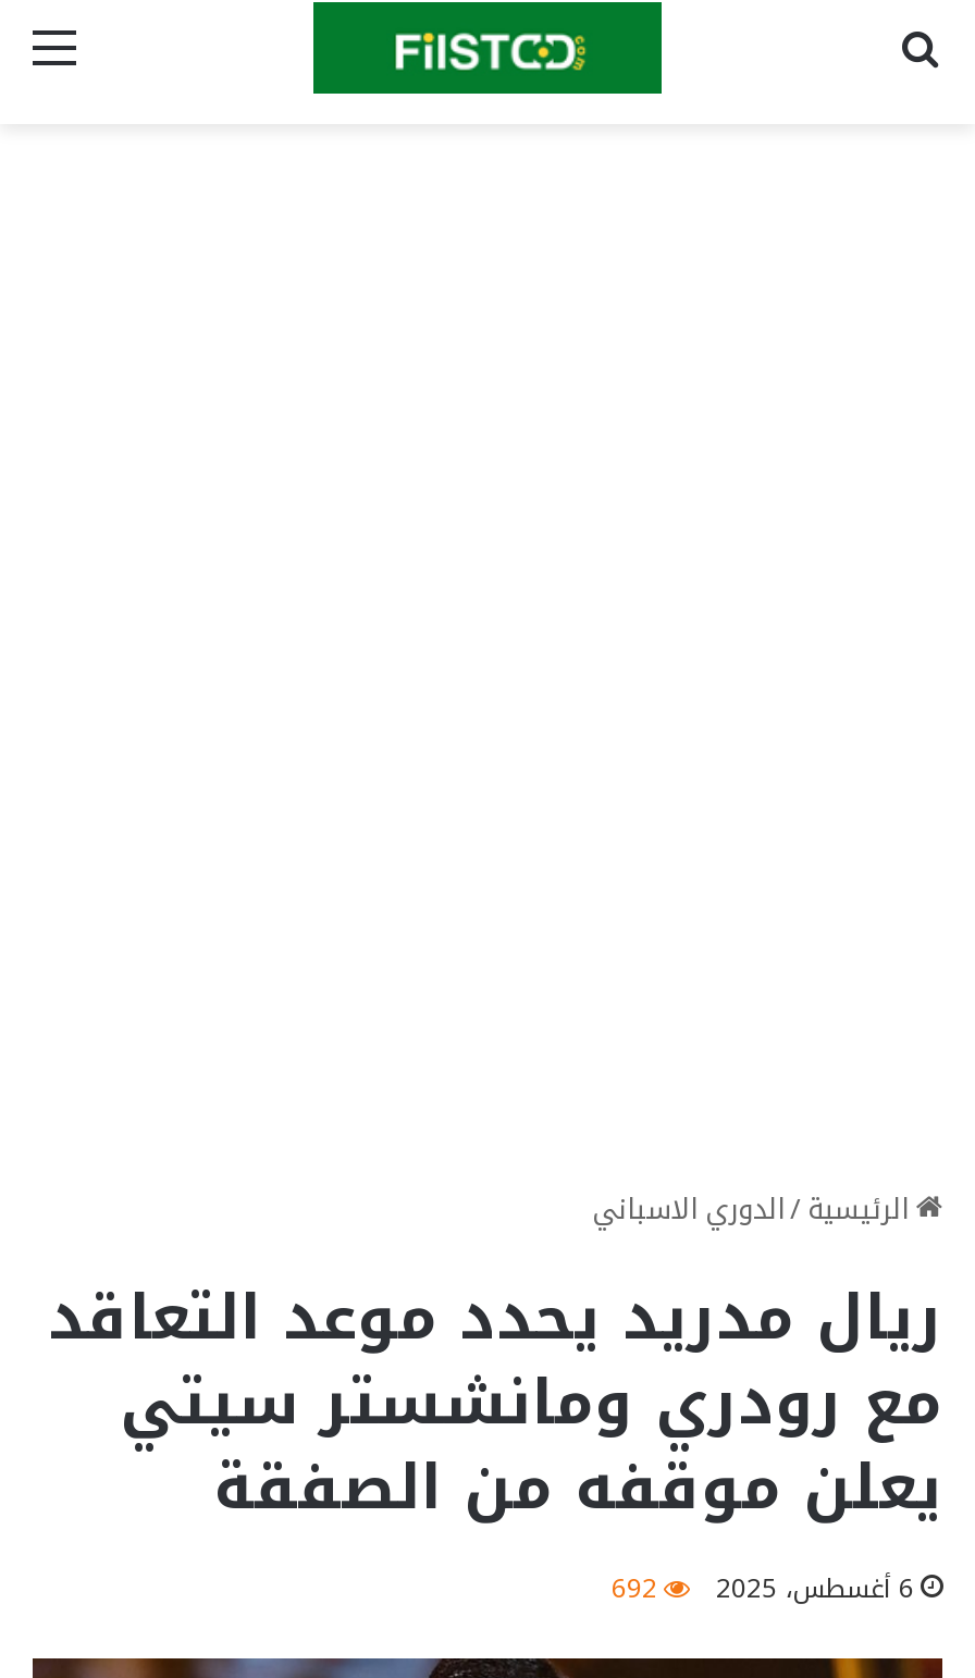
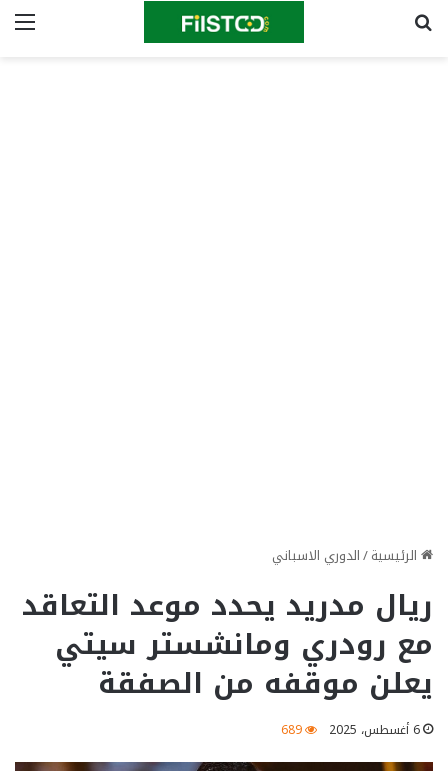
- 692
+ 689
